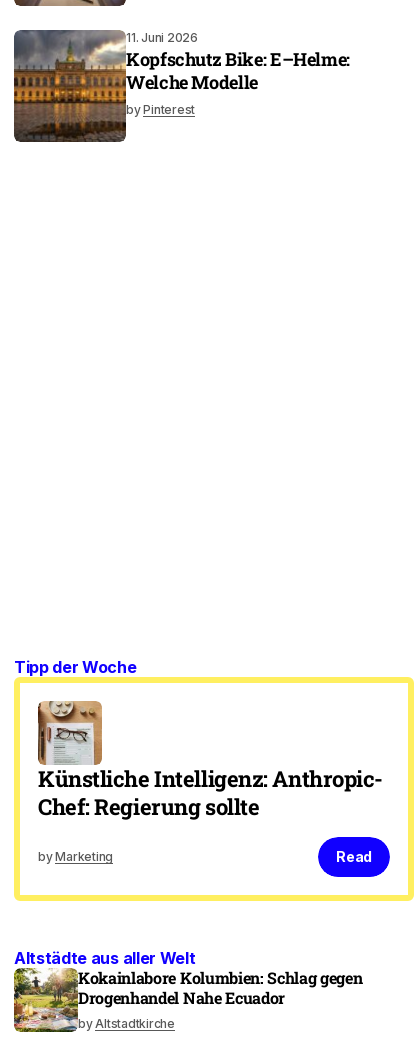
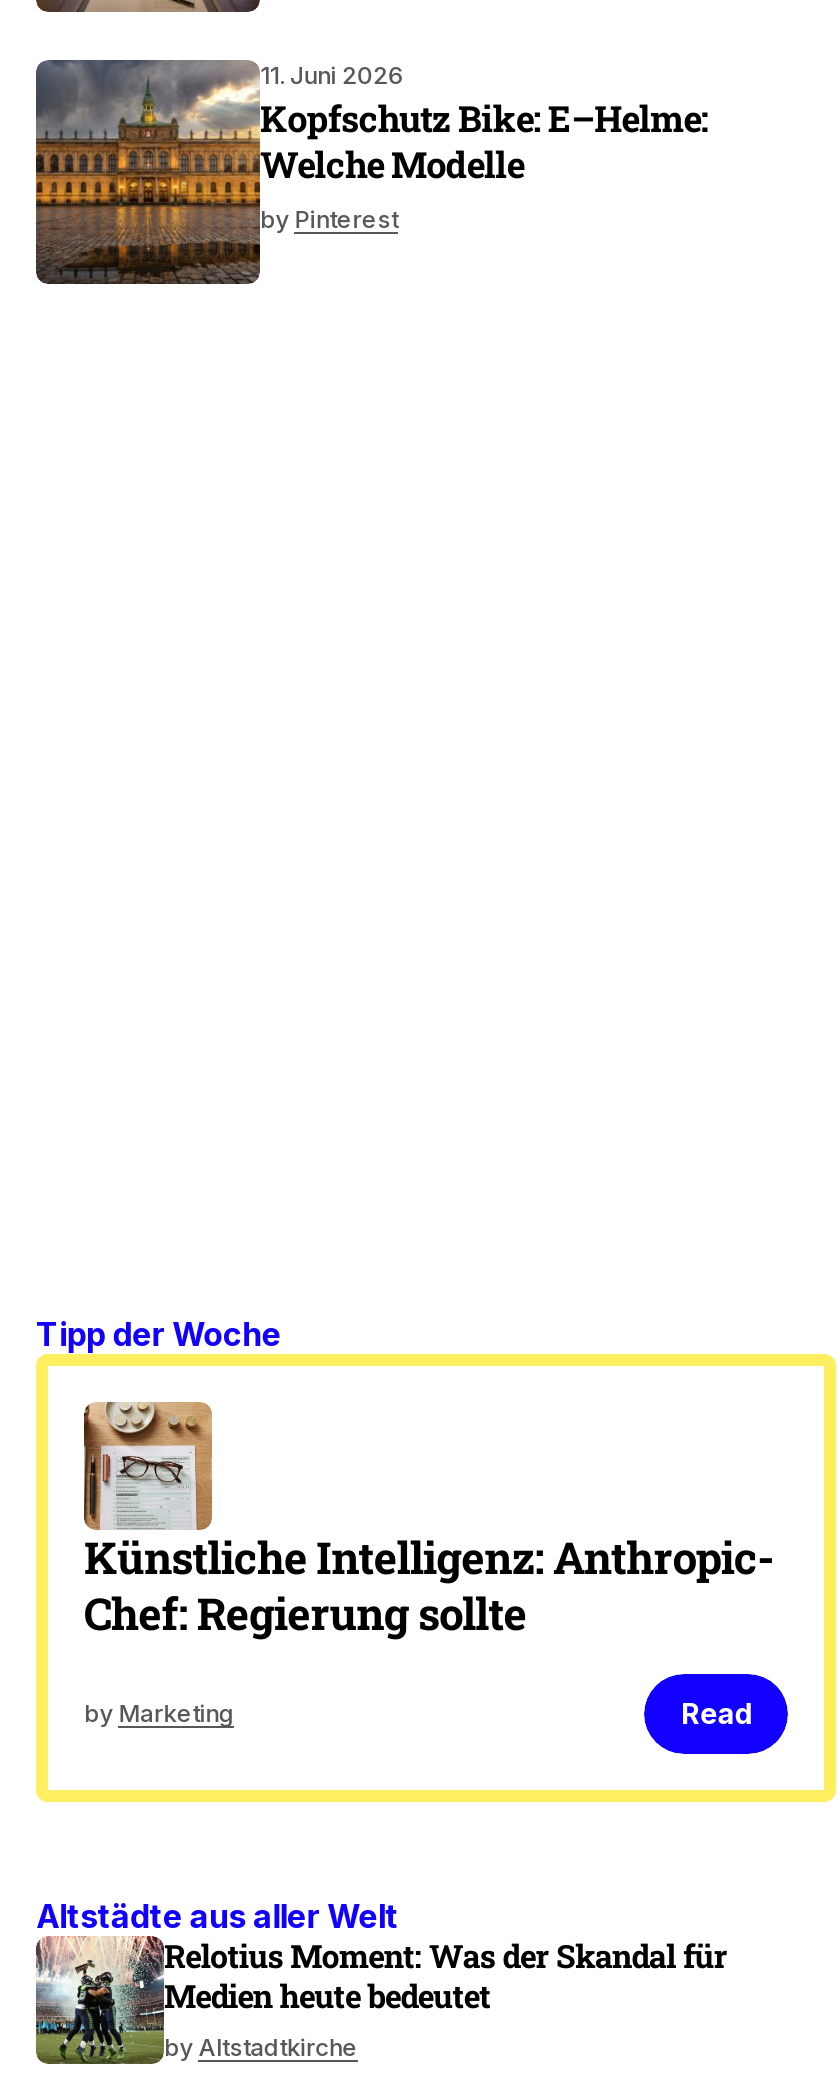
- [image]
- Kokainlabore Kolumbien: Schlag gegen
- Drogenhandel Nahe Ecuador
+ [image]
+ Relotius Moment: Was der Skandal für
+ Medien heute bedeutet
